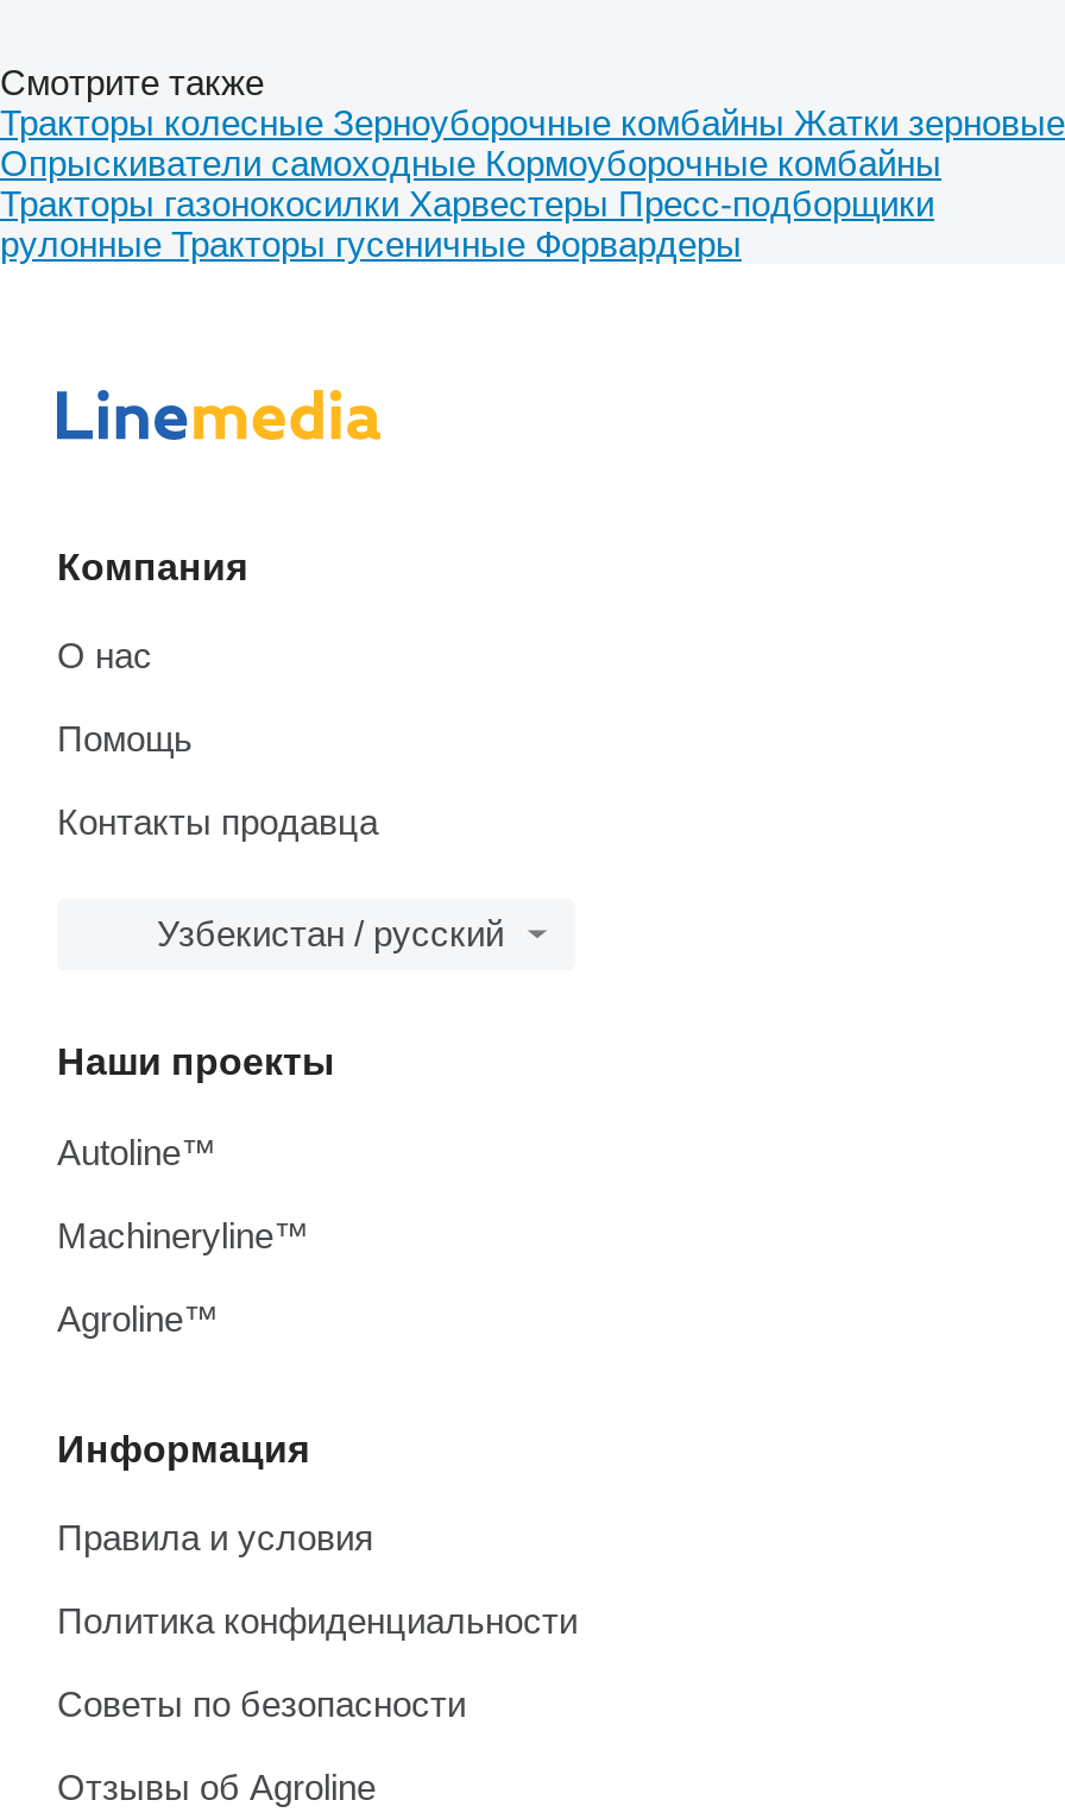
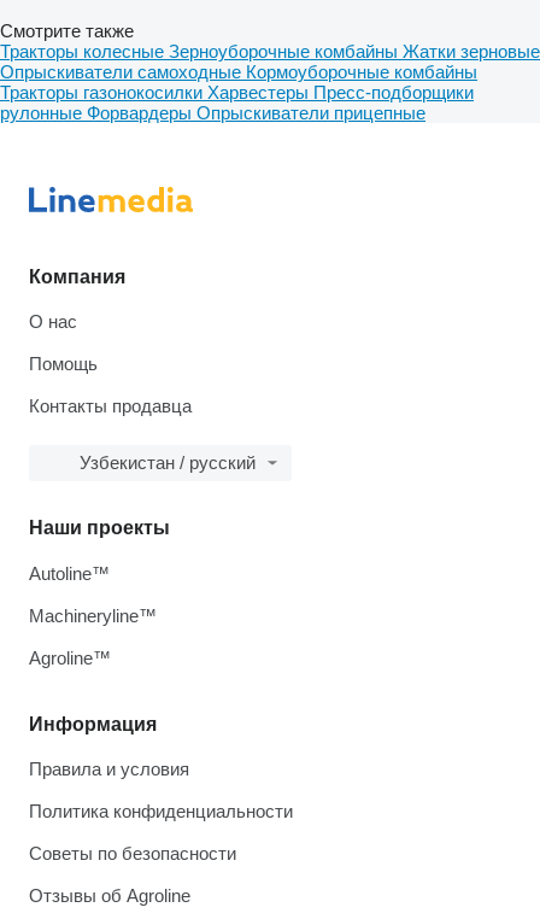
- рулонныеТракторы гусеничныеФорвардеры
+ рулонныеФорвардерыОпрыскиватели прицепные
